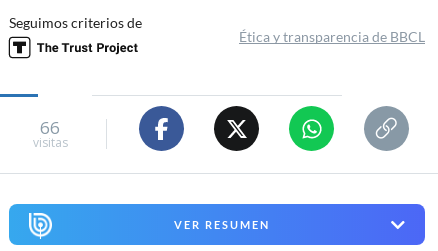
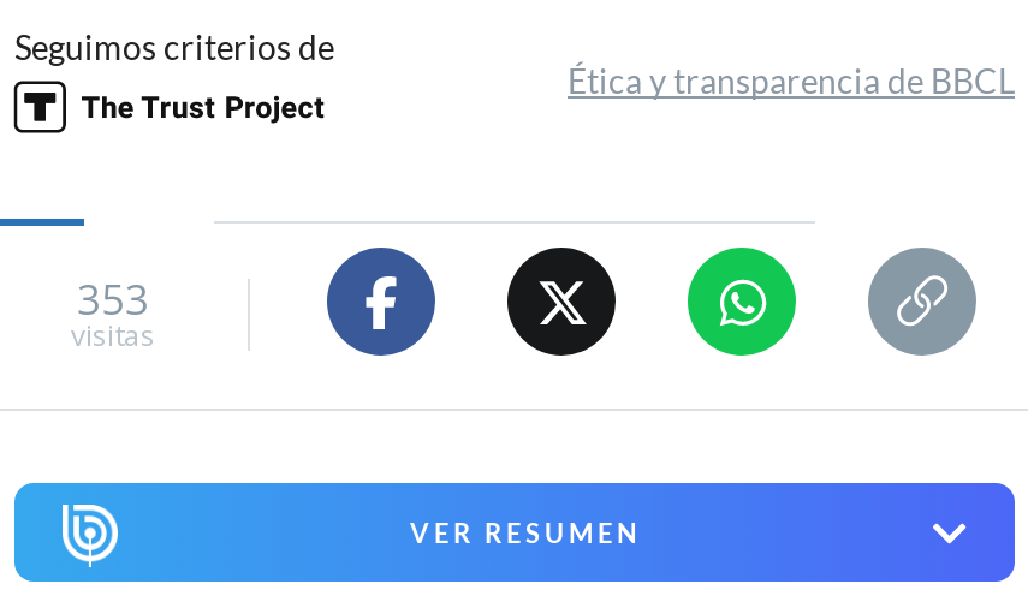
- 66
+ 353
